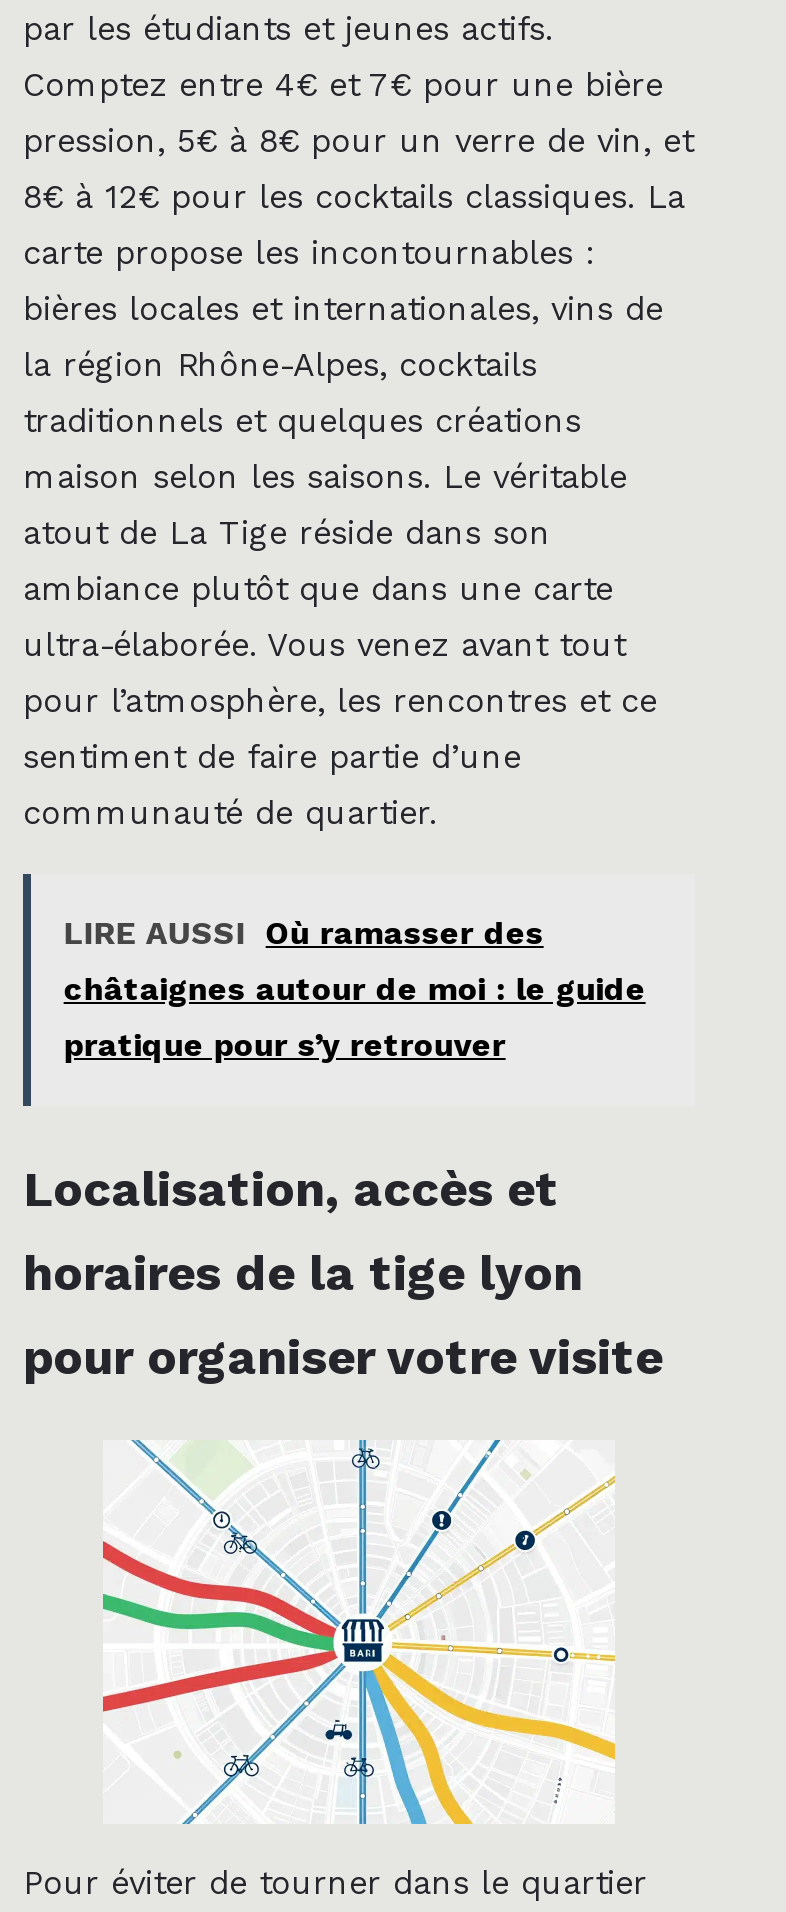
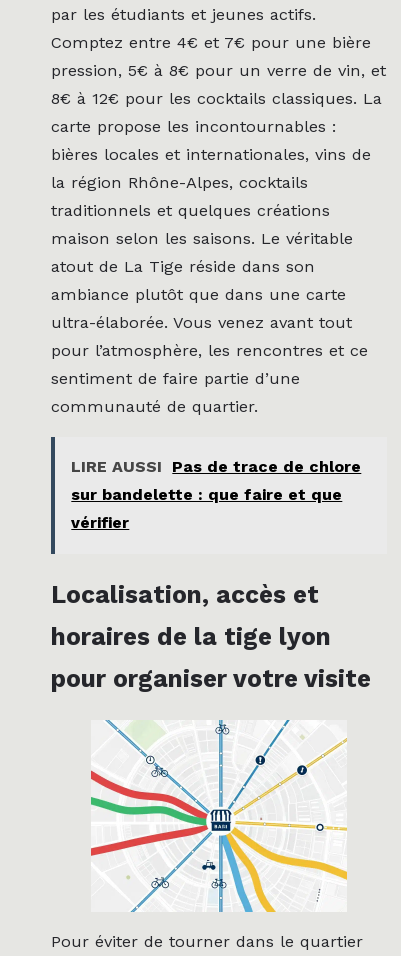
- LIRE AUSSI Où ramasser des
+ LIRE AUSSI Pas de trace de chlore

- châtaignes autour de moi : le guide
+ sur bandelette : que faire et que

- pratique pour s’y retrouver
+ vérifier
